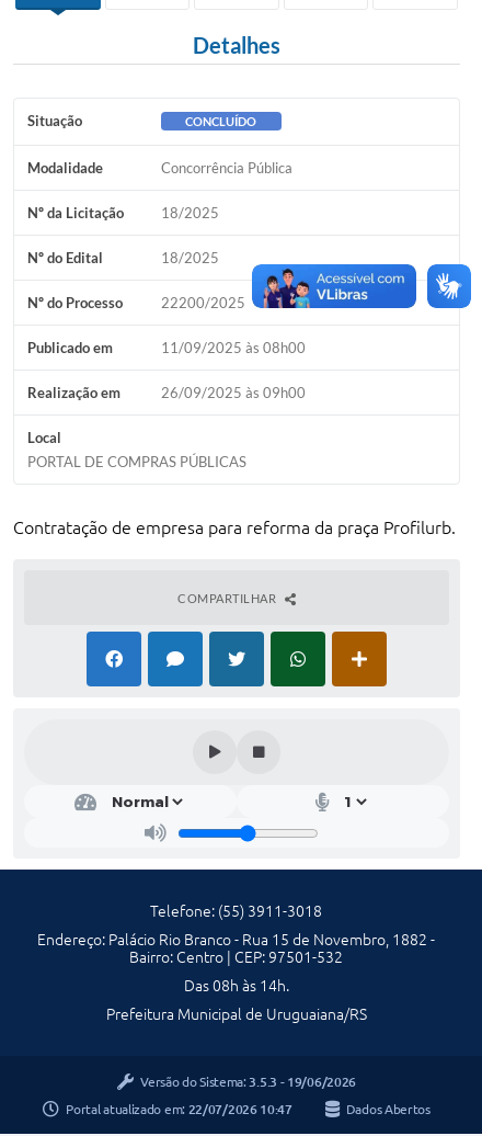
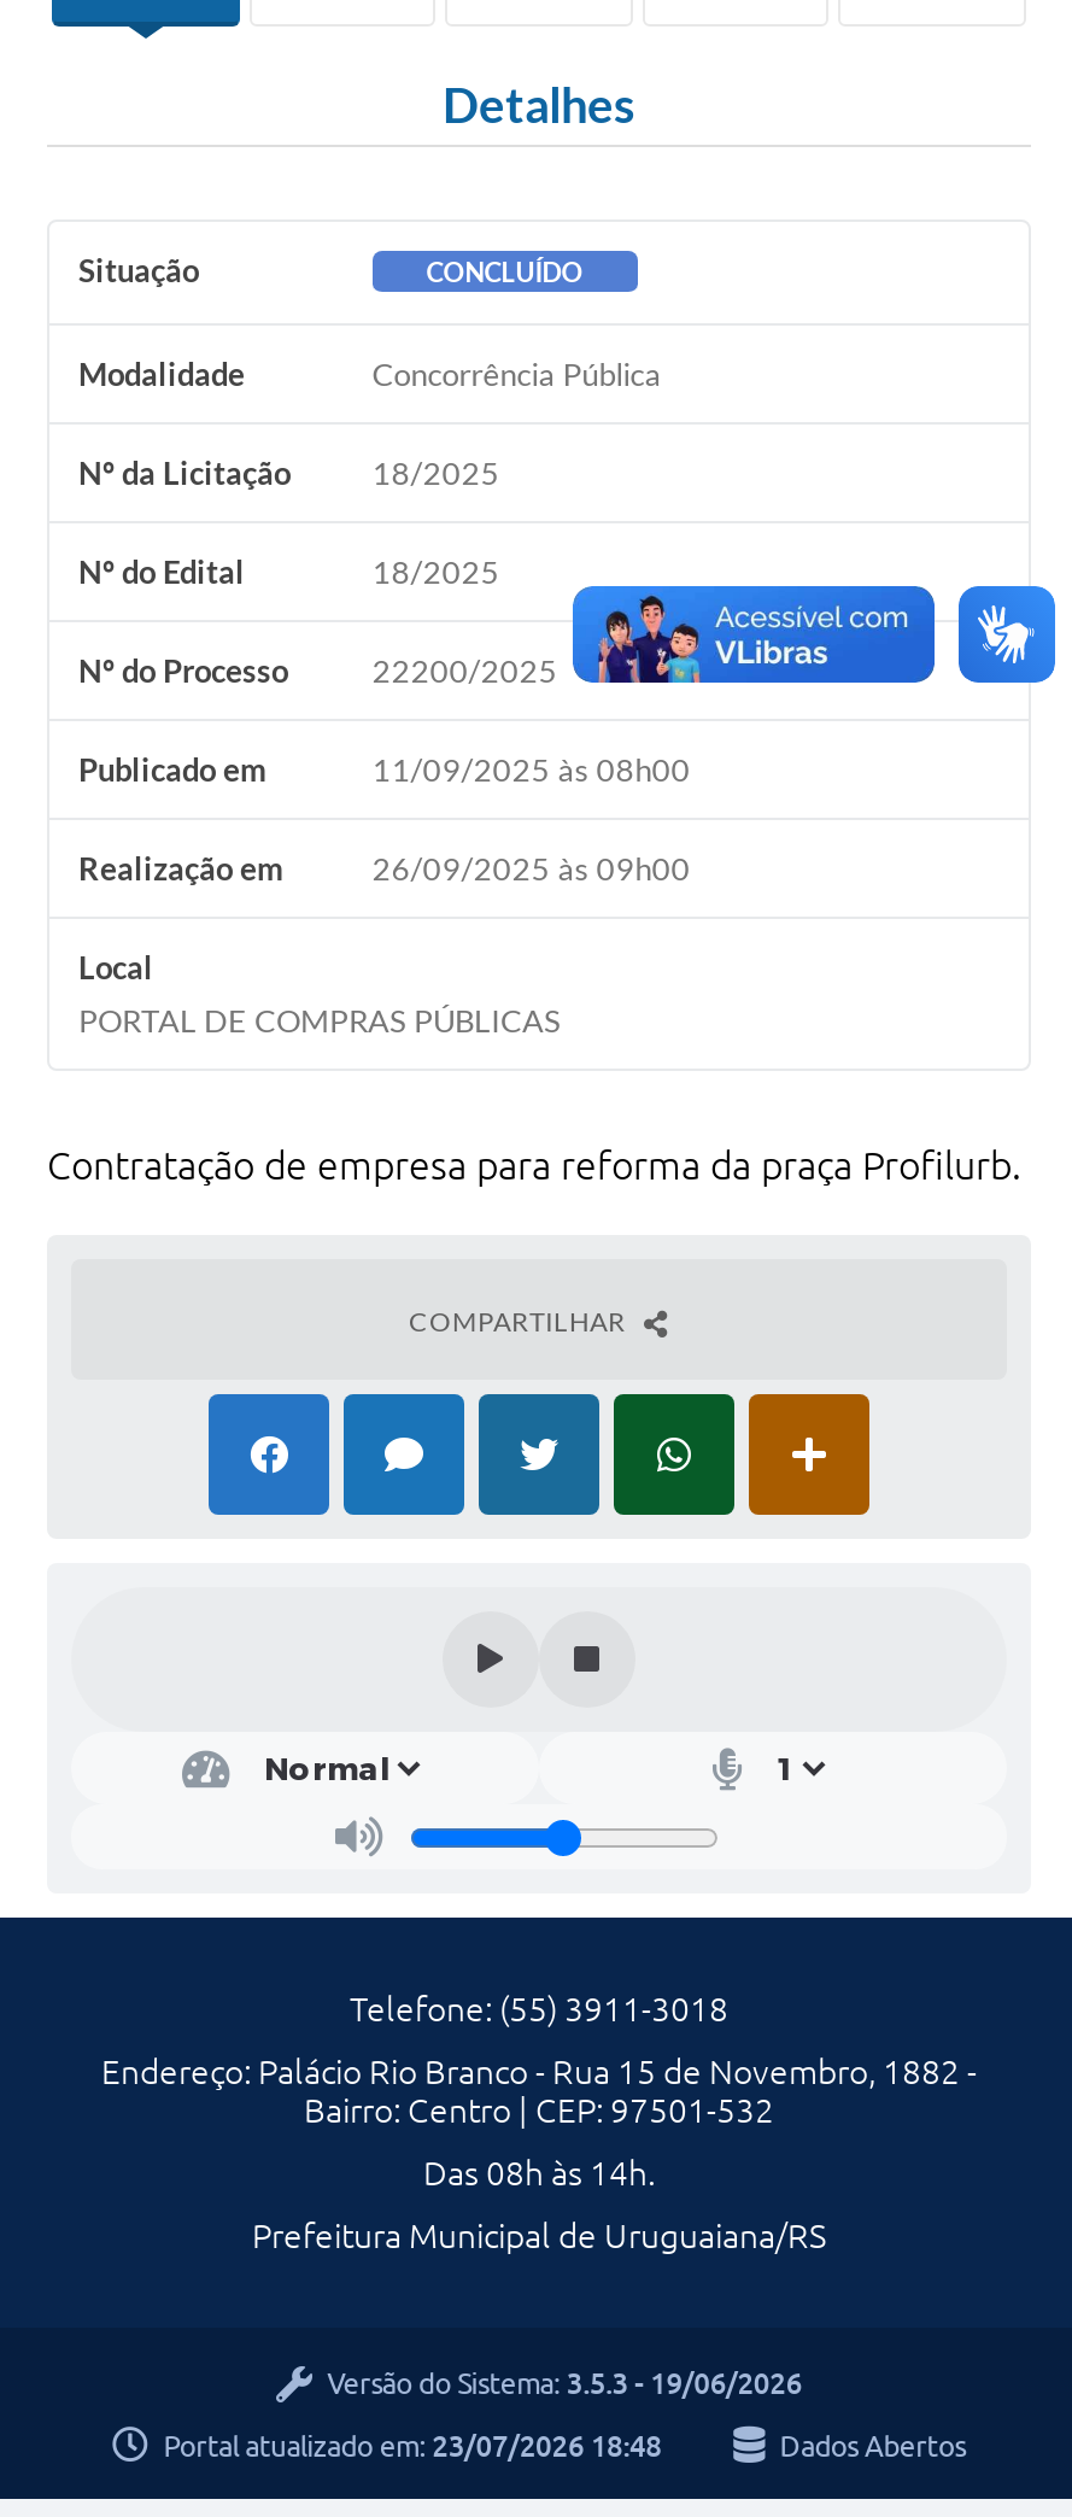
- Portal atualizado em: 22/07/2026 10:47
+ Portal atualizado em: 23/07/2026 18:48
